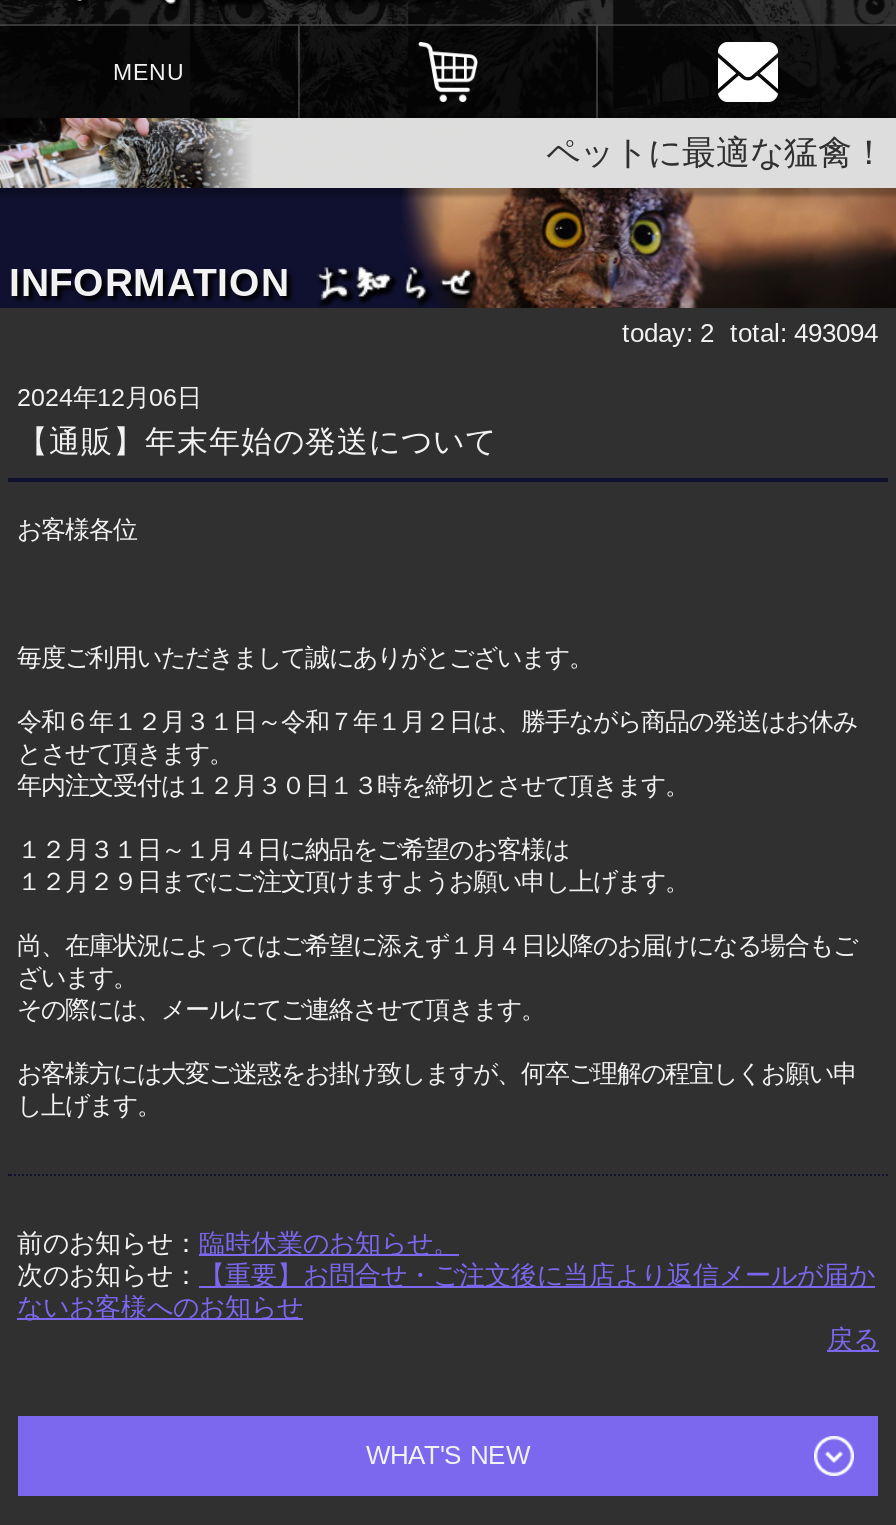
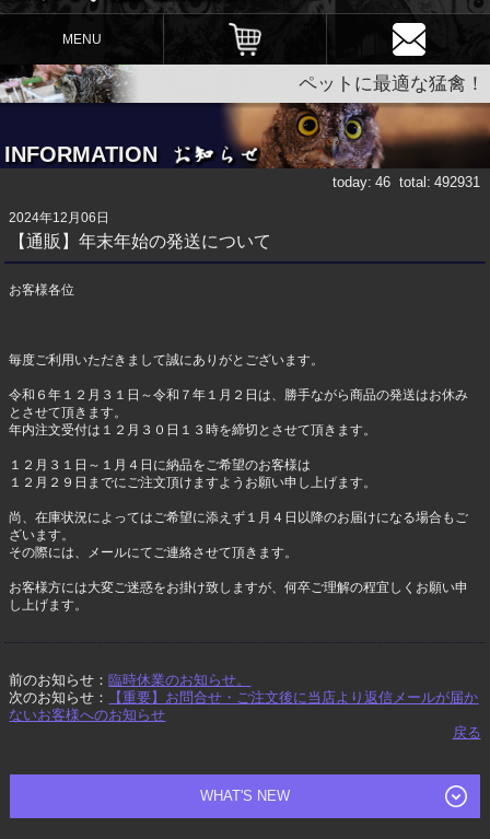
- today: 2 total: 493094
+ today: 46 total: 492931
